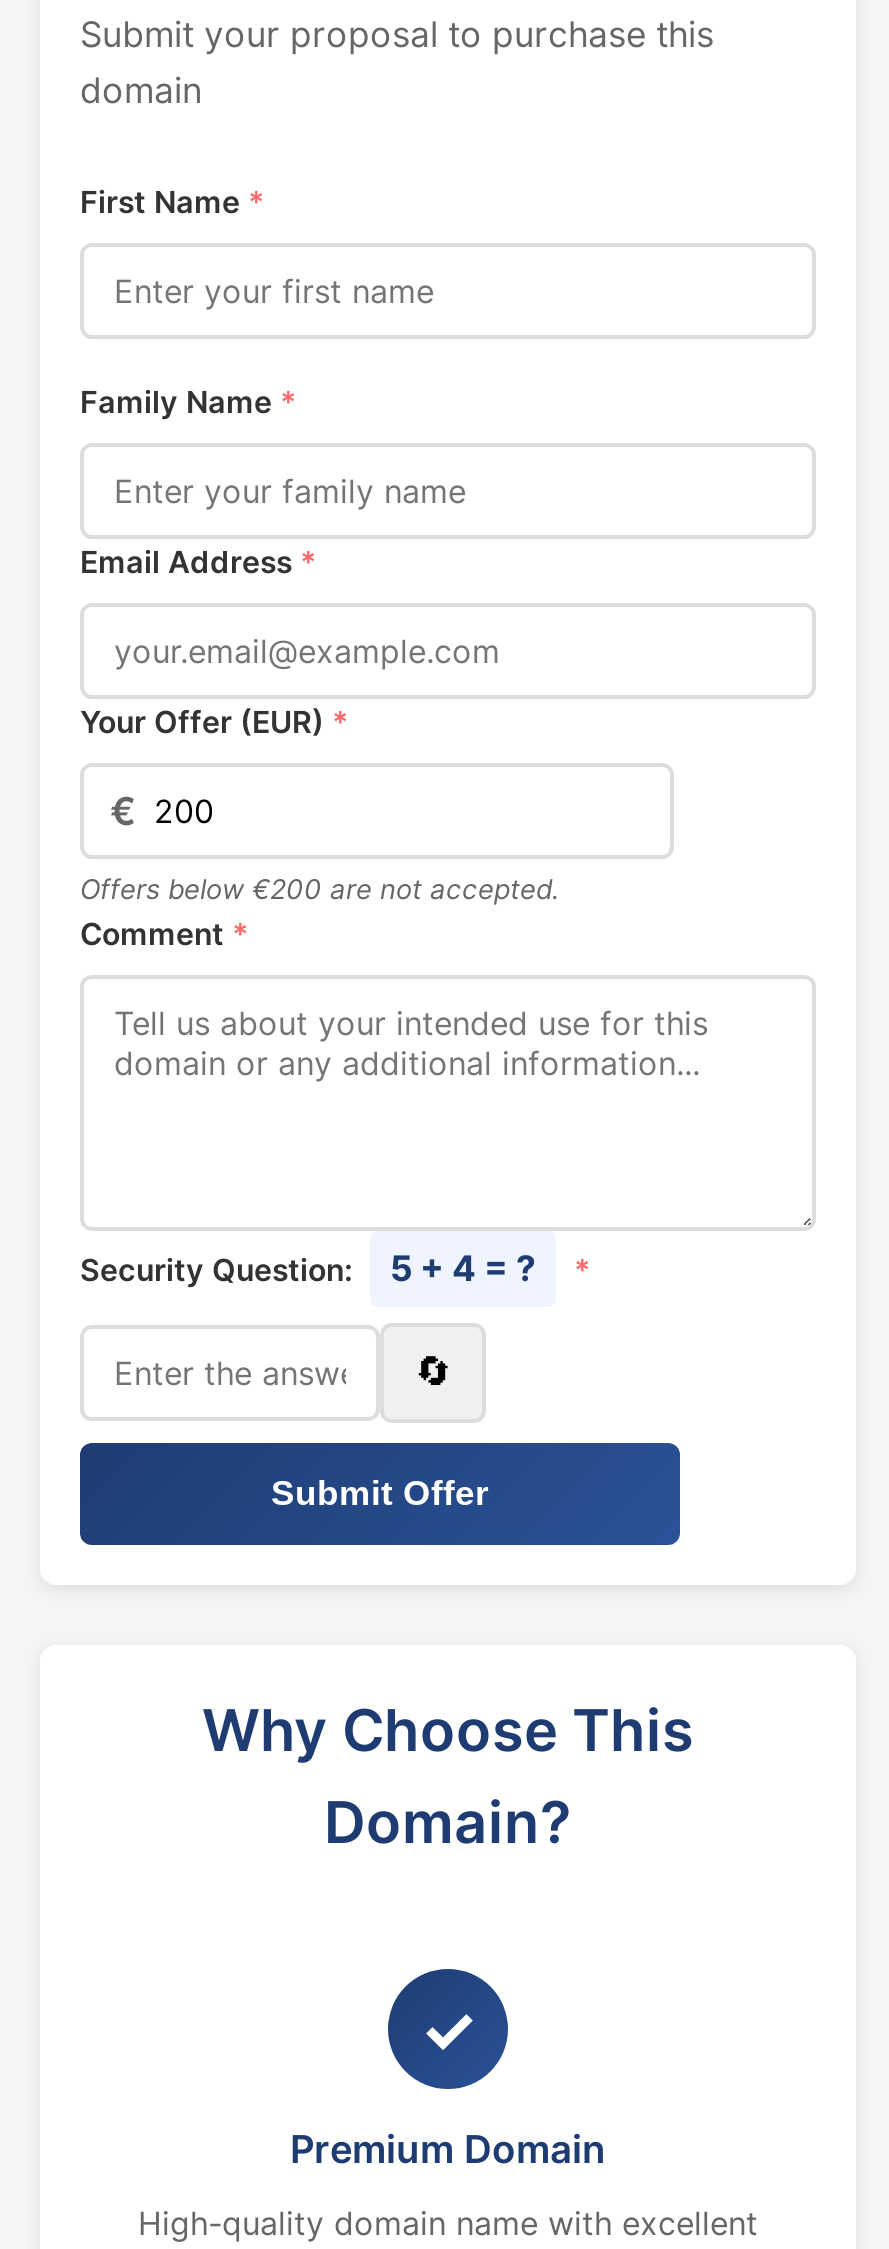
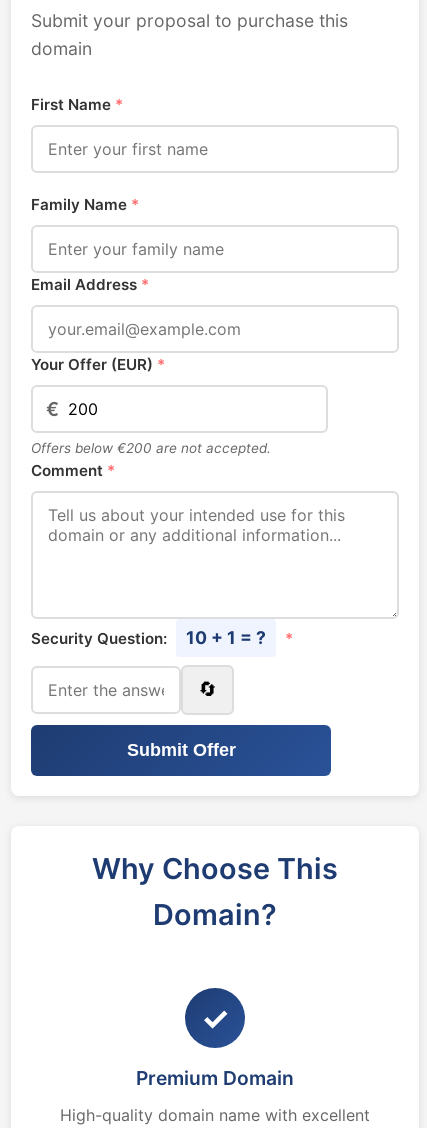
- 5 + 4 = ?
+ 10 + 1 = ?
